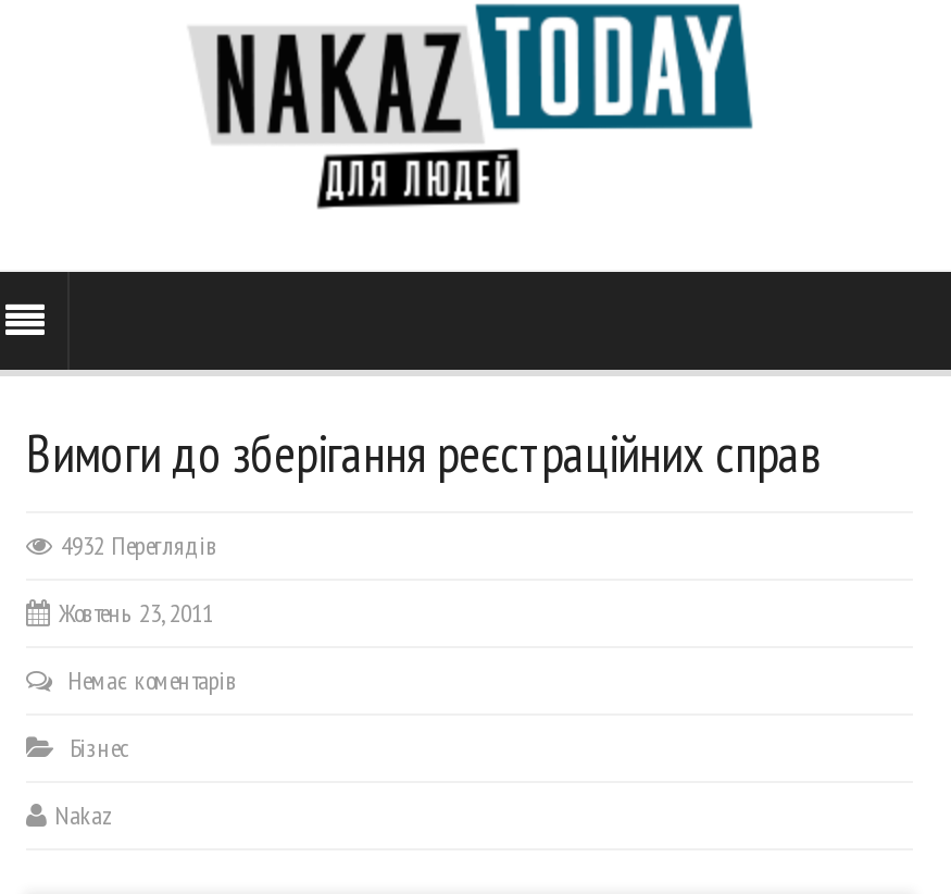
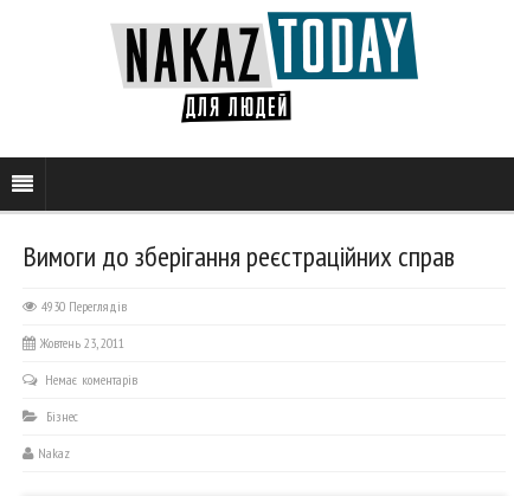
- 4932 Переглядів
+ 4930 Переглядів
